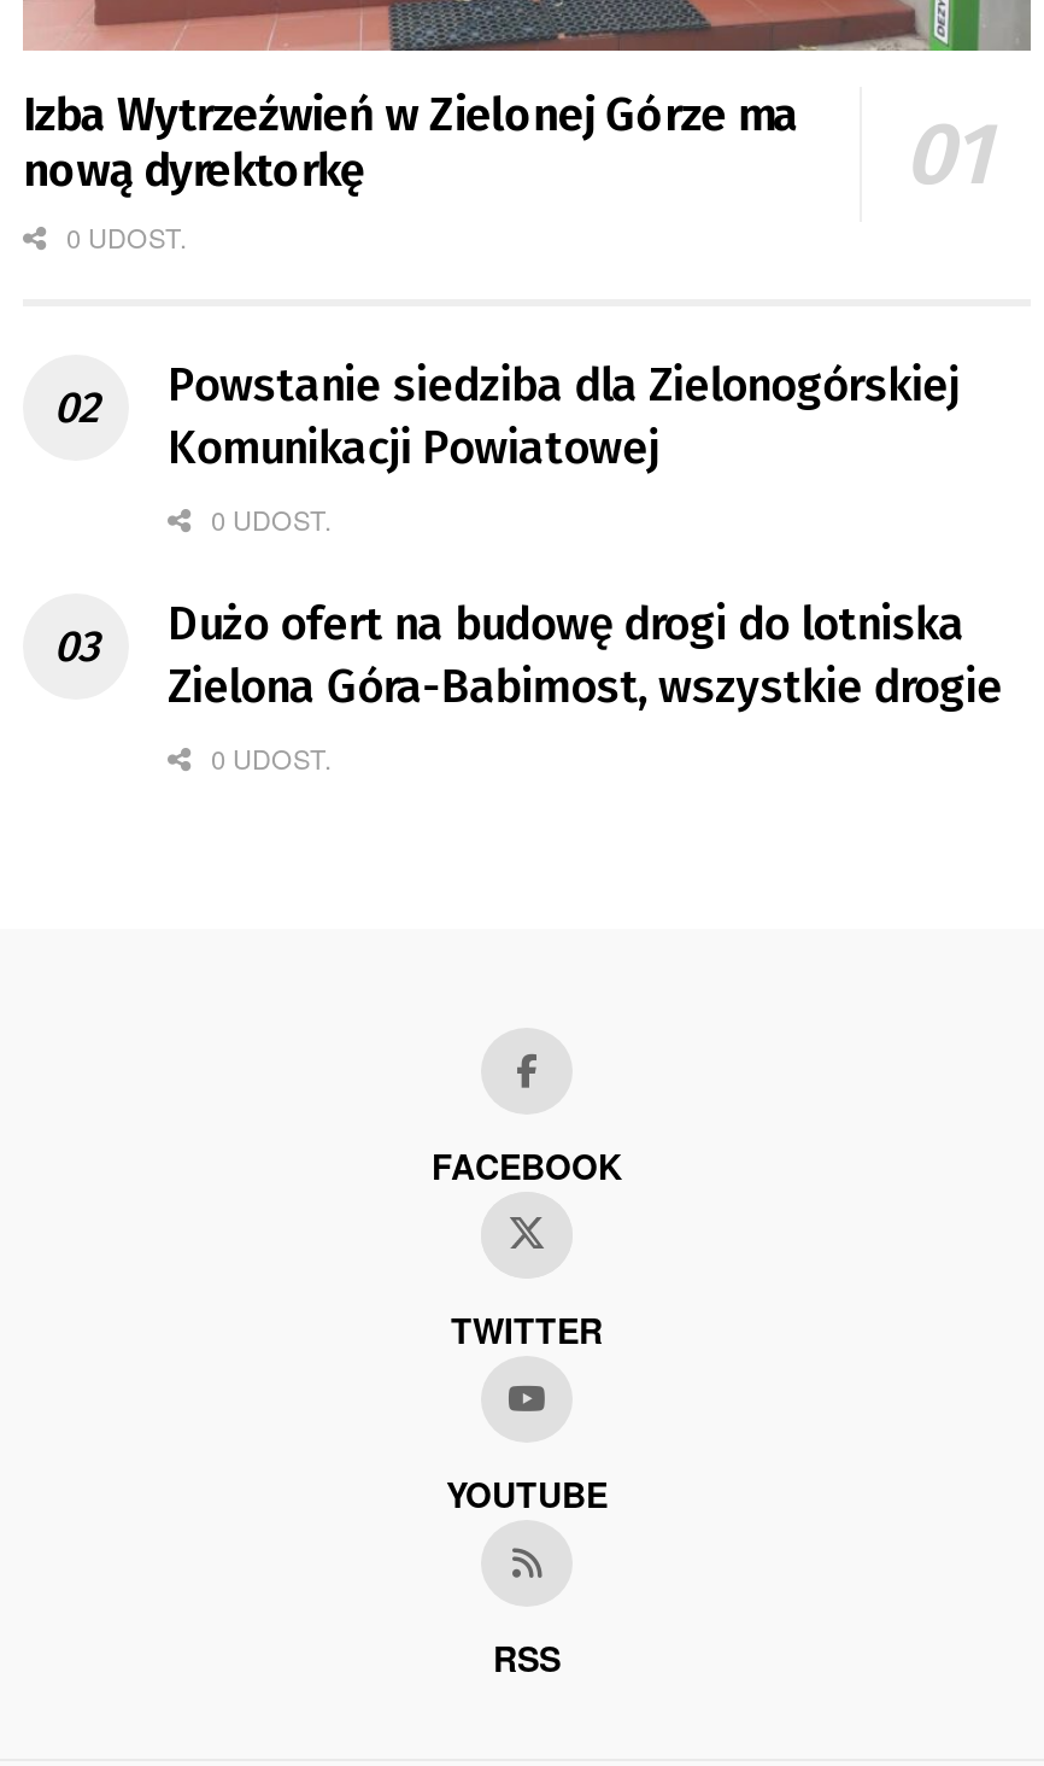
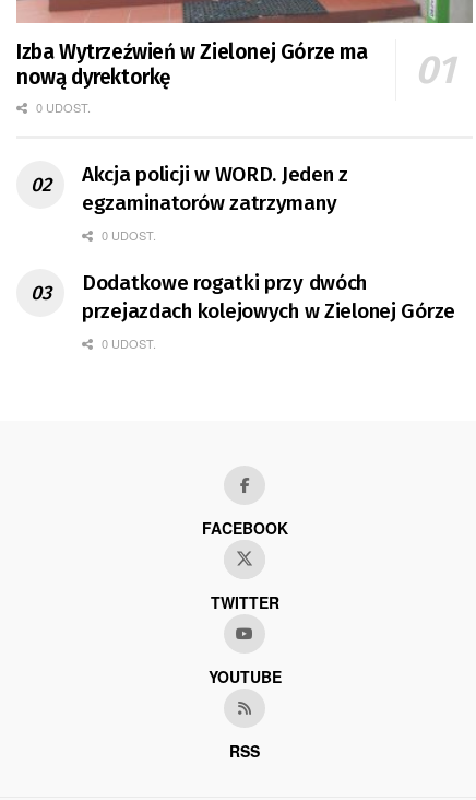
- Powstanie siedziba dla Zielonogórskiej
- Komunikacji Powiatowej
+ Akcja policji w WORD. Jeden z
+ egzaminatorów zatrzymany

- Dużo ofert na budowę drogi do lotniska
- Zielona Góra-Babimost, wszystkie drogie
+ Dodatkowe rogatki przy dwóch
+ przejazdach kolejowych w Zielonej Górze
